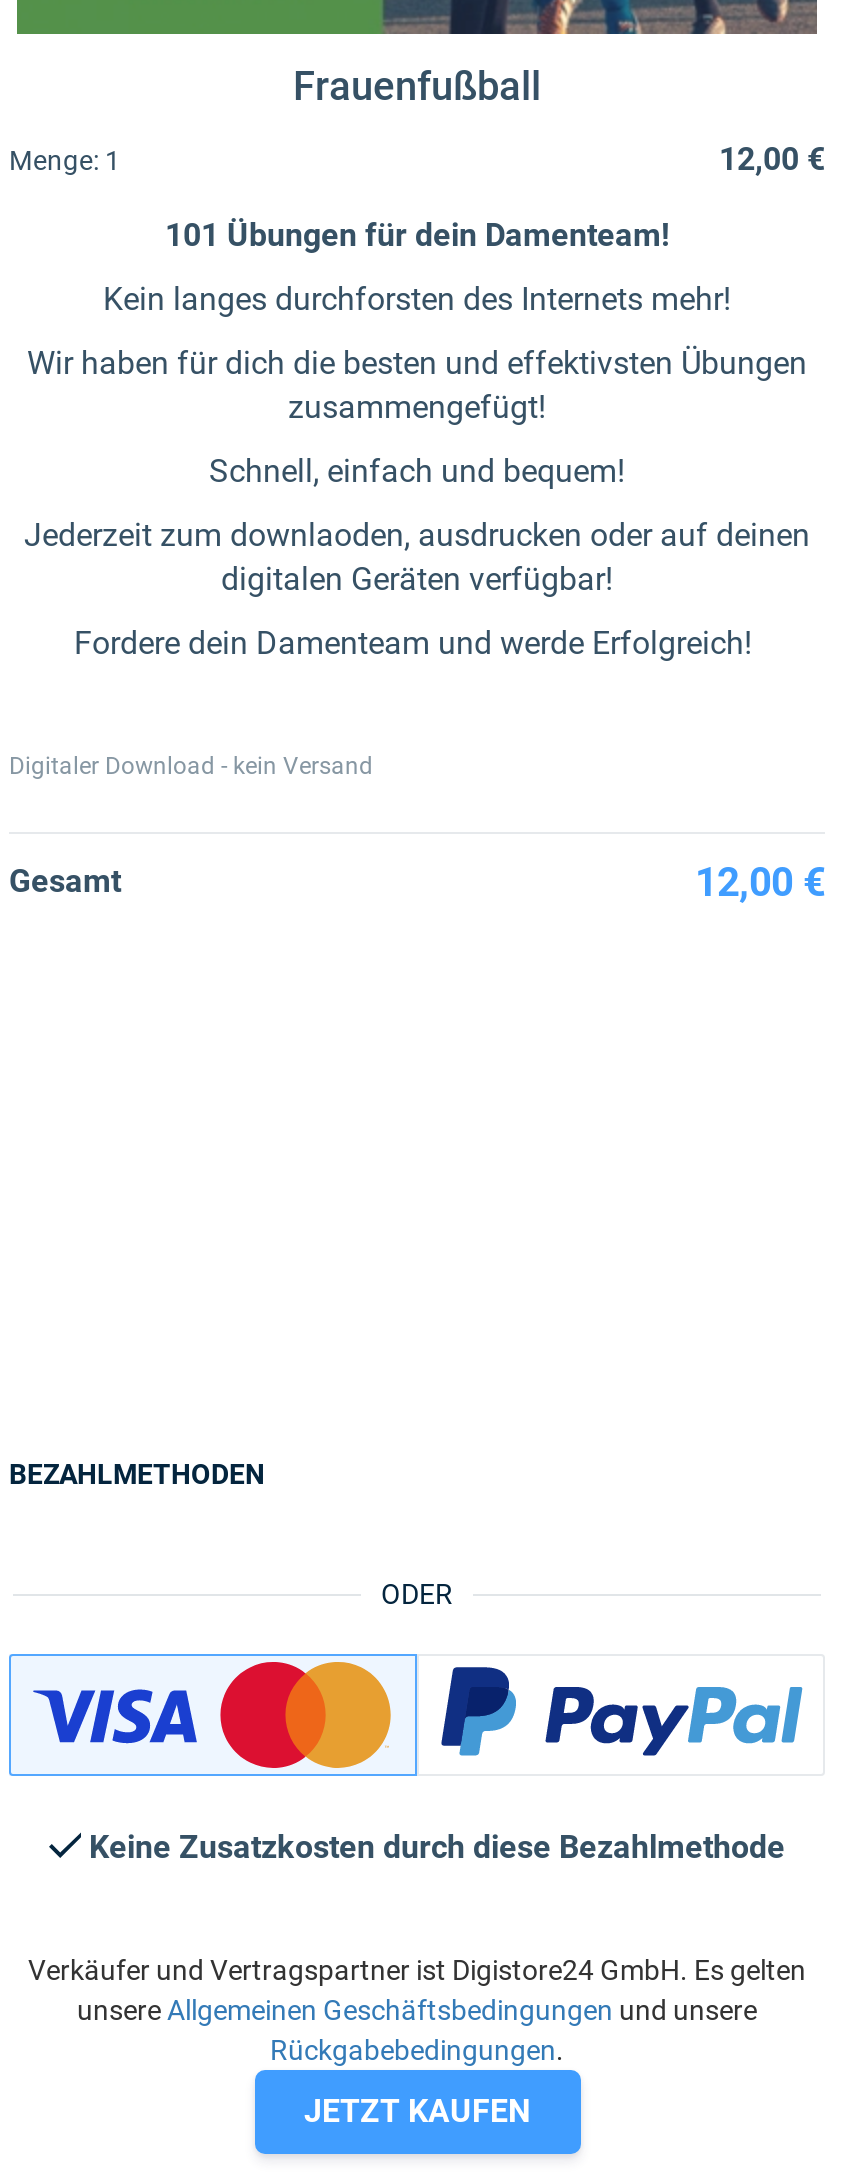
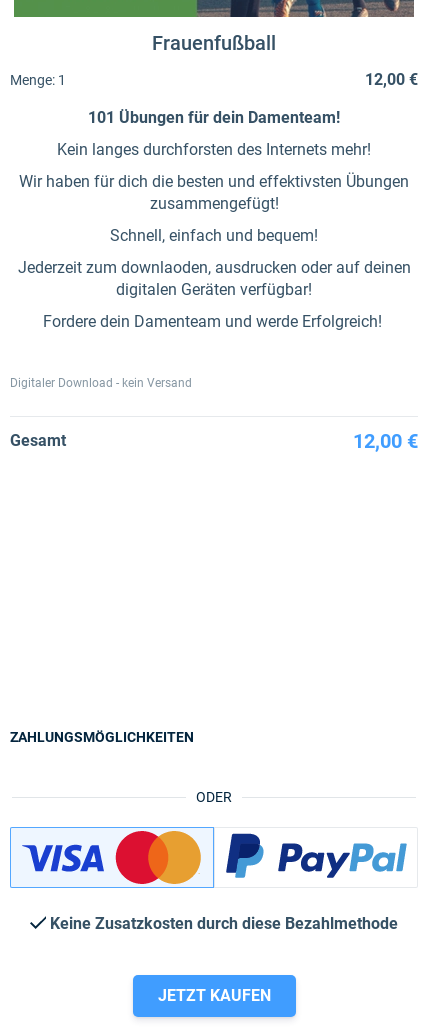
- BEZAHLMETHODEN
+ ZAHLUNGSMÖGLICHKEITEN

- Verkäufer und Vertragspartner ist Digistore24 GmbH. Es gelten
- unsere Allgemeinen Geschäftsbedingungen und unsere
- Rückgabebedingungen.
